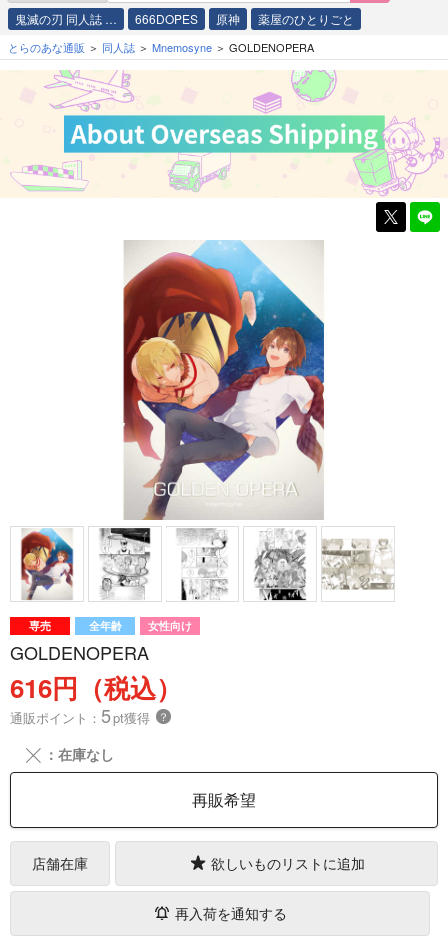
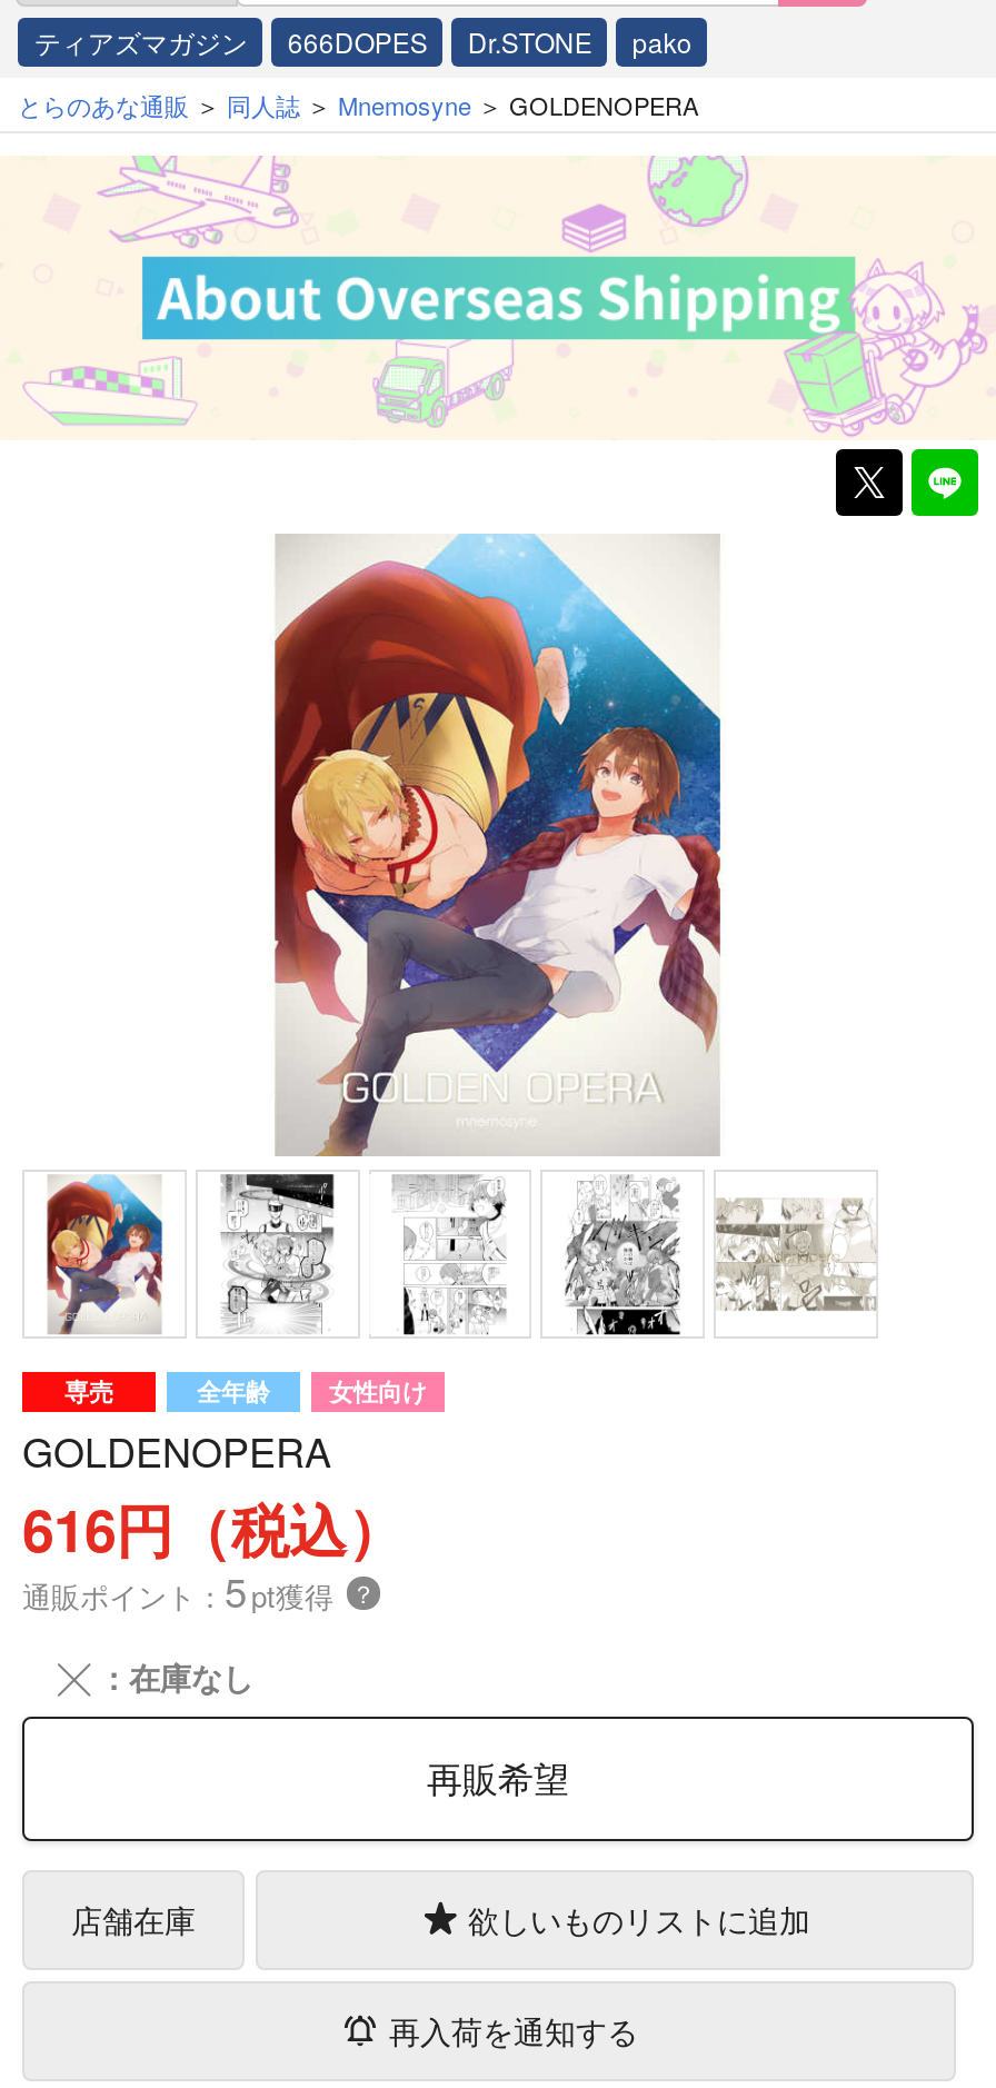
- 鬼滅の刃 同人誌 …
+ ティアズマガジン

- 原神
- 薬屋のひとりごと
+ Dr.STONE
+ pako
